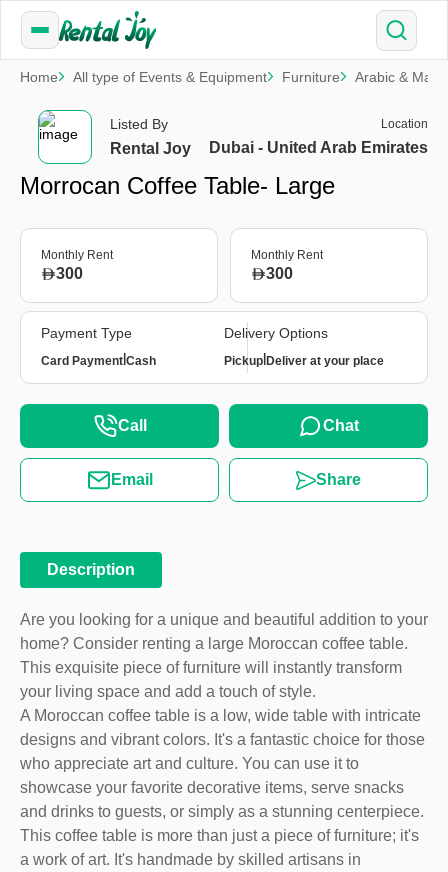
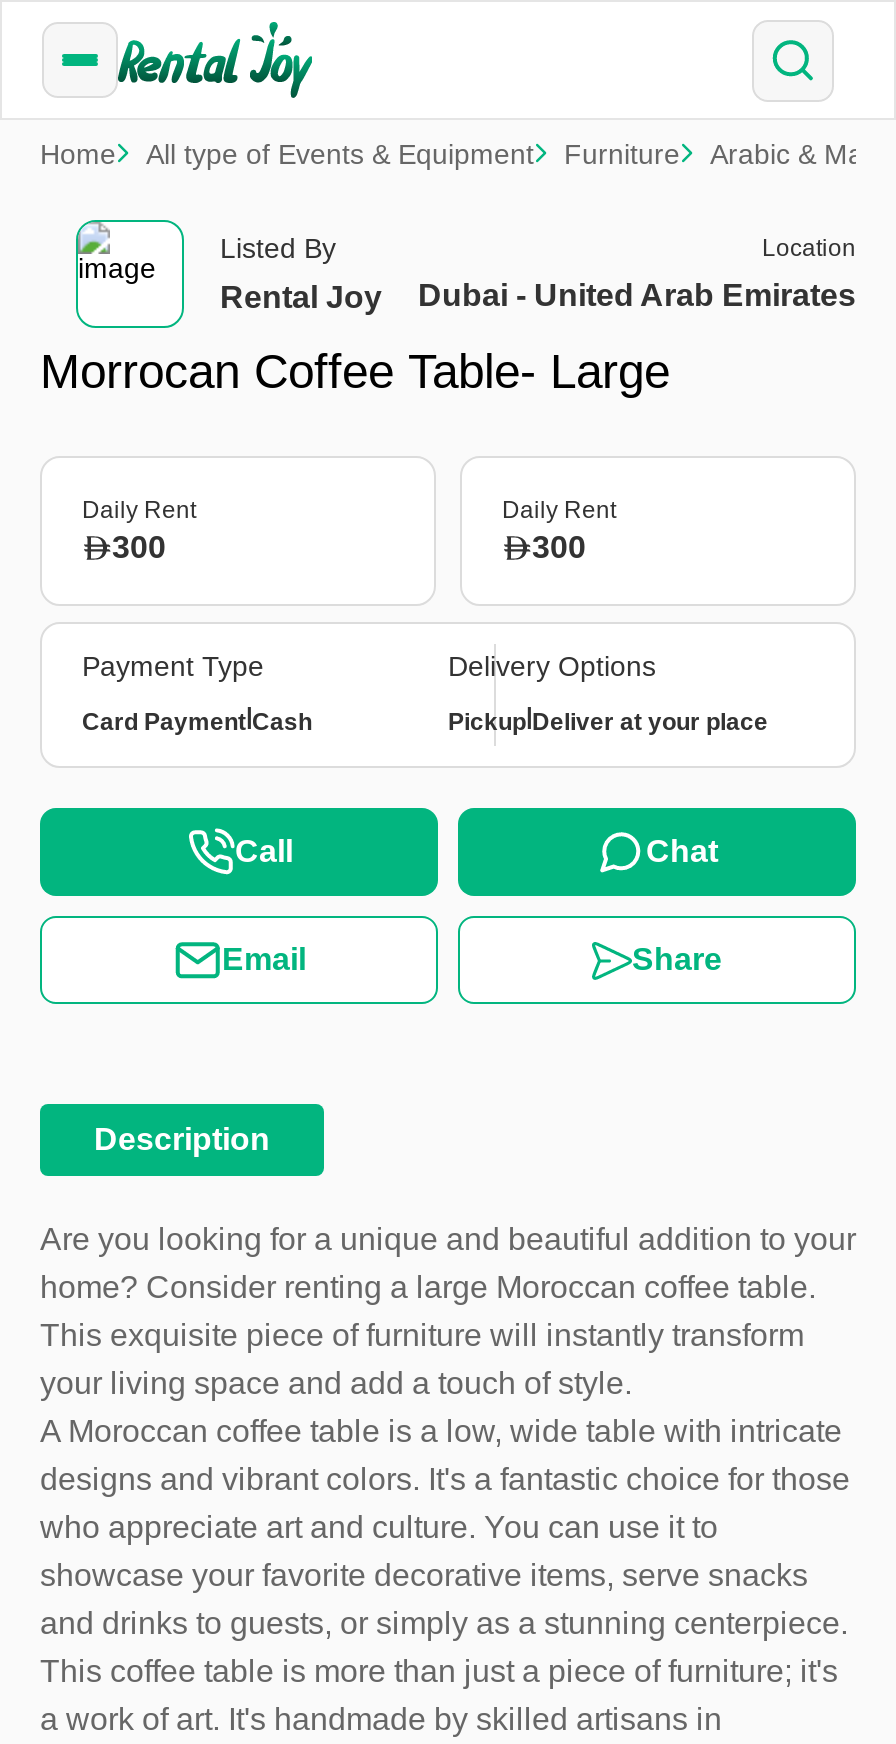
- Monthly Rent
+ Daily Rent

- Monthly Rent
+ Daily Rent
